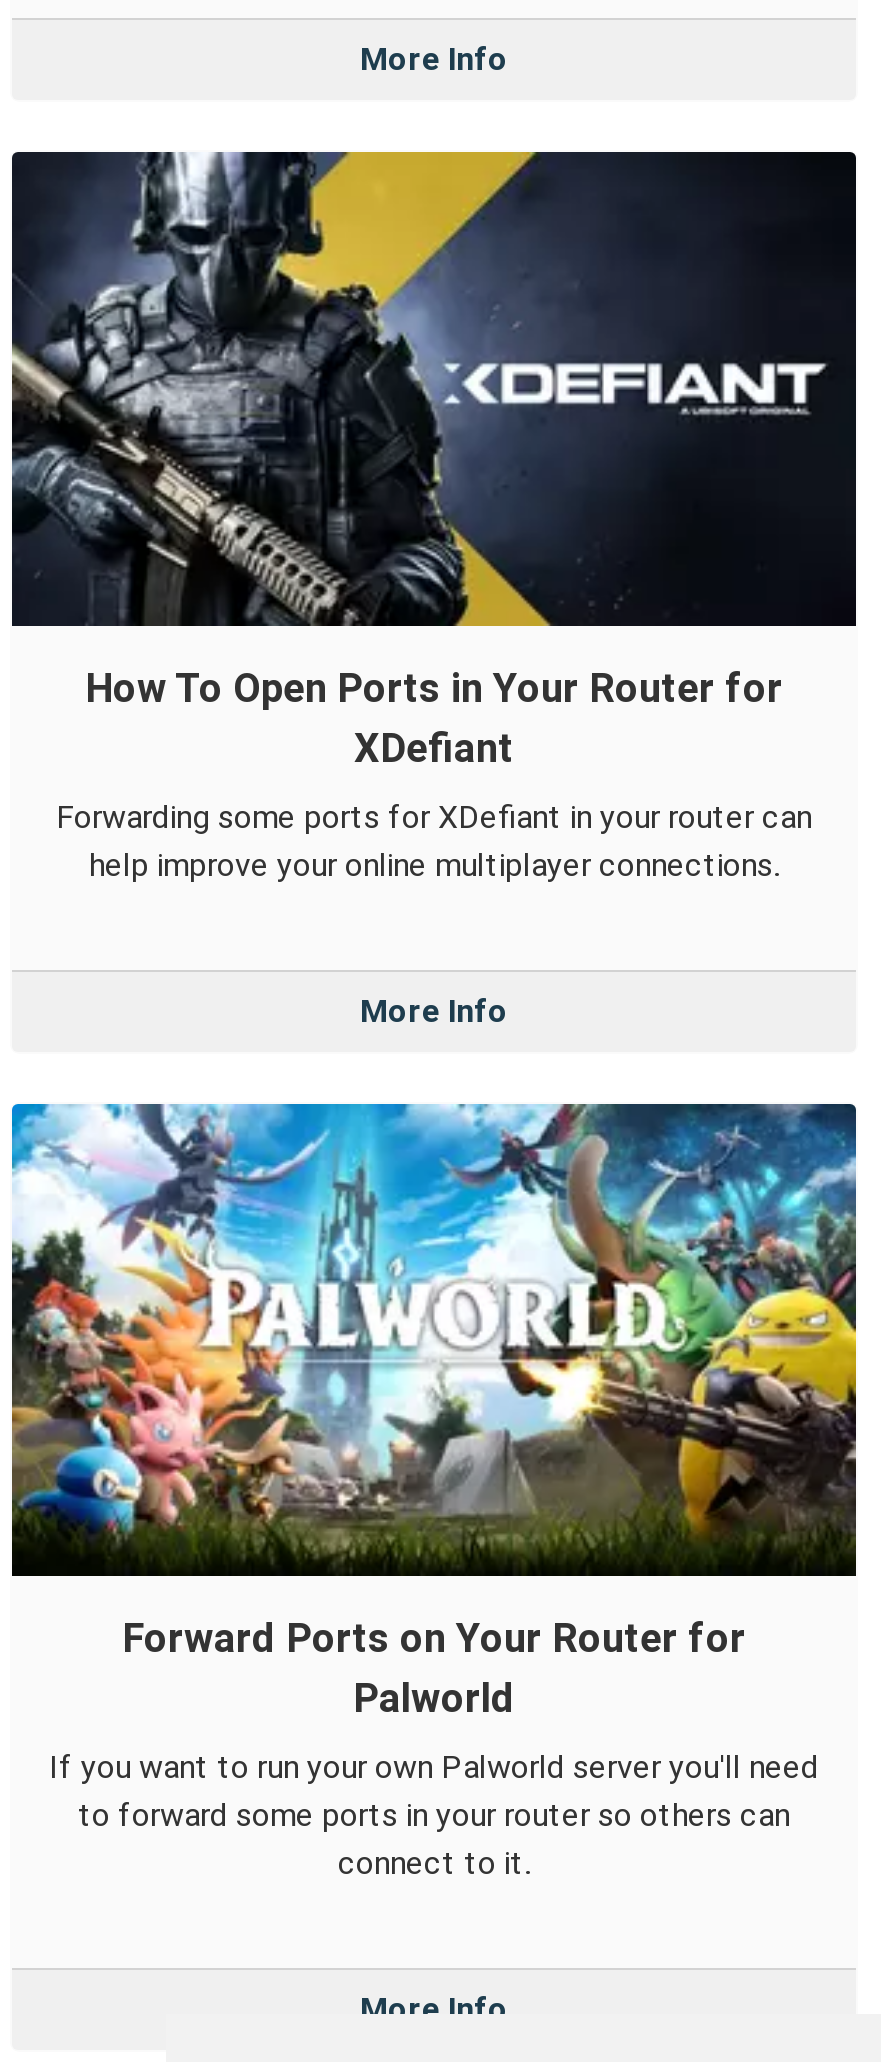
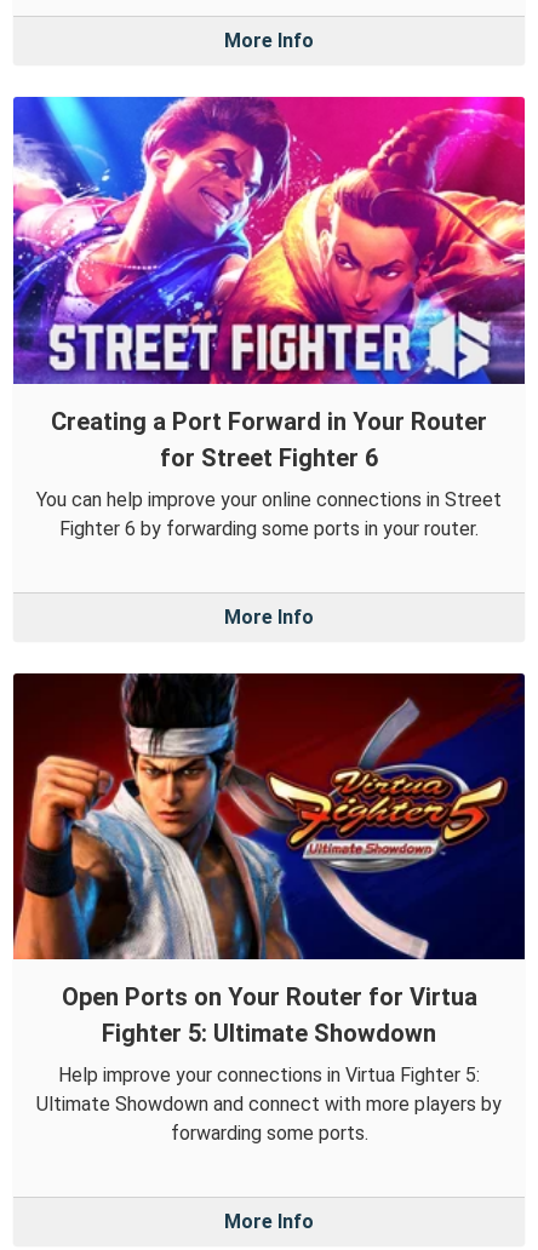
- [image]
- How To Open Ports in Your Router for
- XDefiant
+ [image]
+ Creating a Port Forward in Your Router
+ for Street Fighter 6

- Forwarding some ports for XDefiant in your router can
- help improve your online multiplayer connections.
+ You can help improve your online connections in Street
+ Fighter 6 by forwarding some ports in your router.

- [image]
- Forward Ports on Your Router for
- Palworld
+ [image]
+ Open Ports on Your Router for Virtua
+ Fighter 5: Ultimate Showdown

- If you want to run your own Palworld server you'll need
- to forward some ports in your router so others can
- connect to it.
+ Help improve your connections in Virtua Fighter 5:
+ Ultimate Showdown and connect with more players by
+ forwarding some ports.
